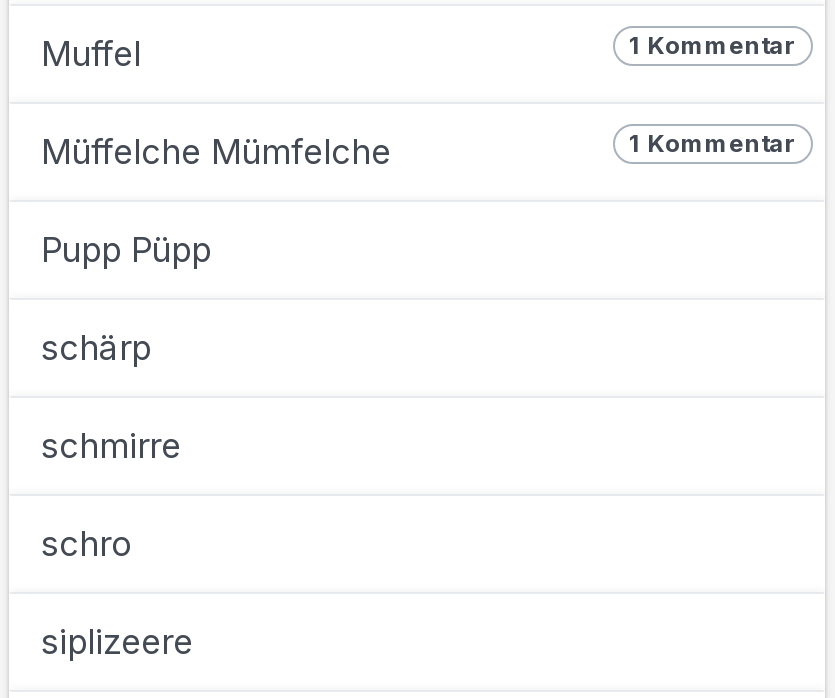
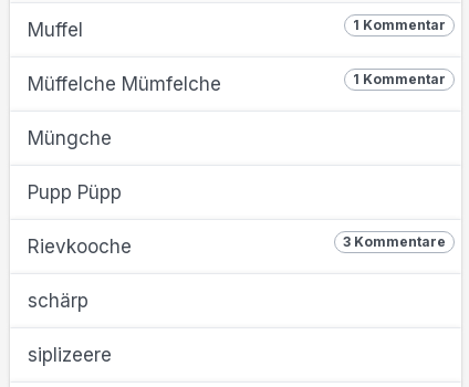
+ Müngche

moved down: Pupp Püpp

+ 3 Kommentare
+ Rievkooche

moved down: schärp

- schmirre
- schro
